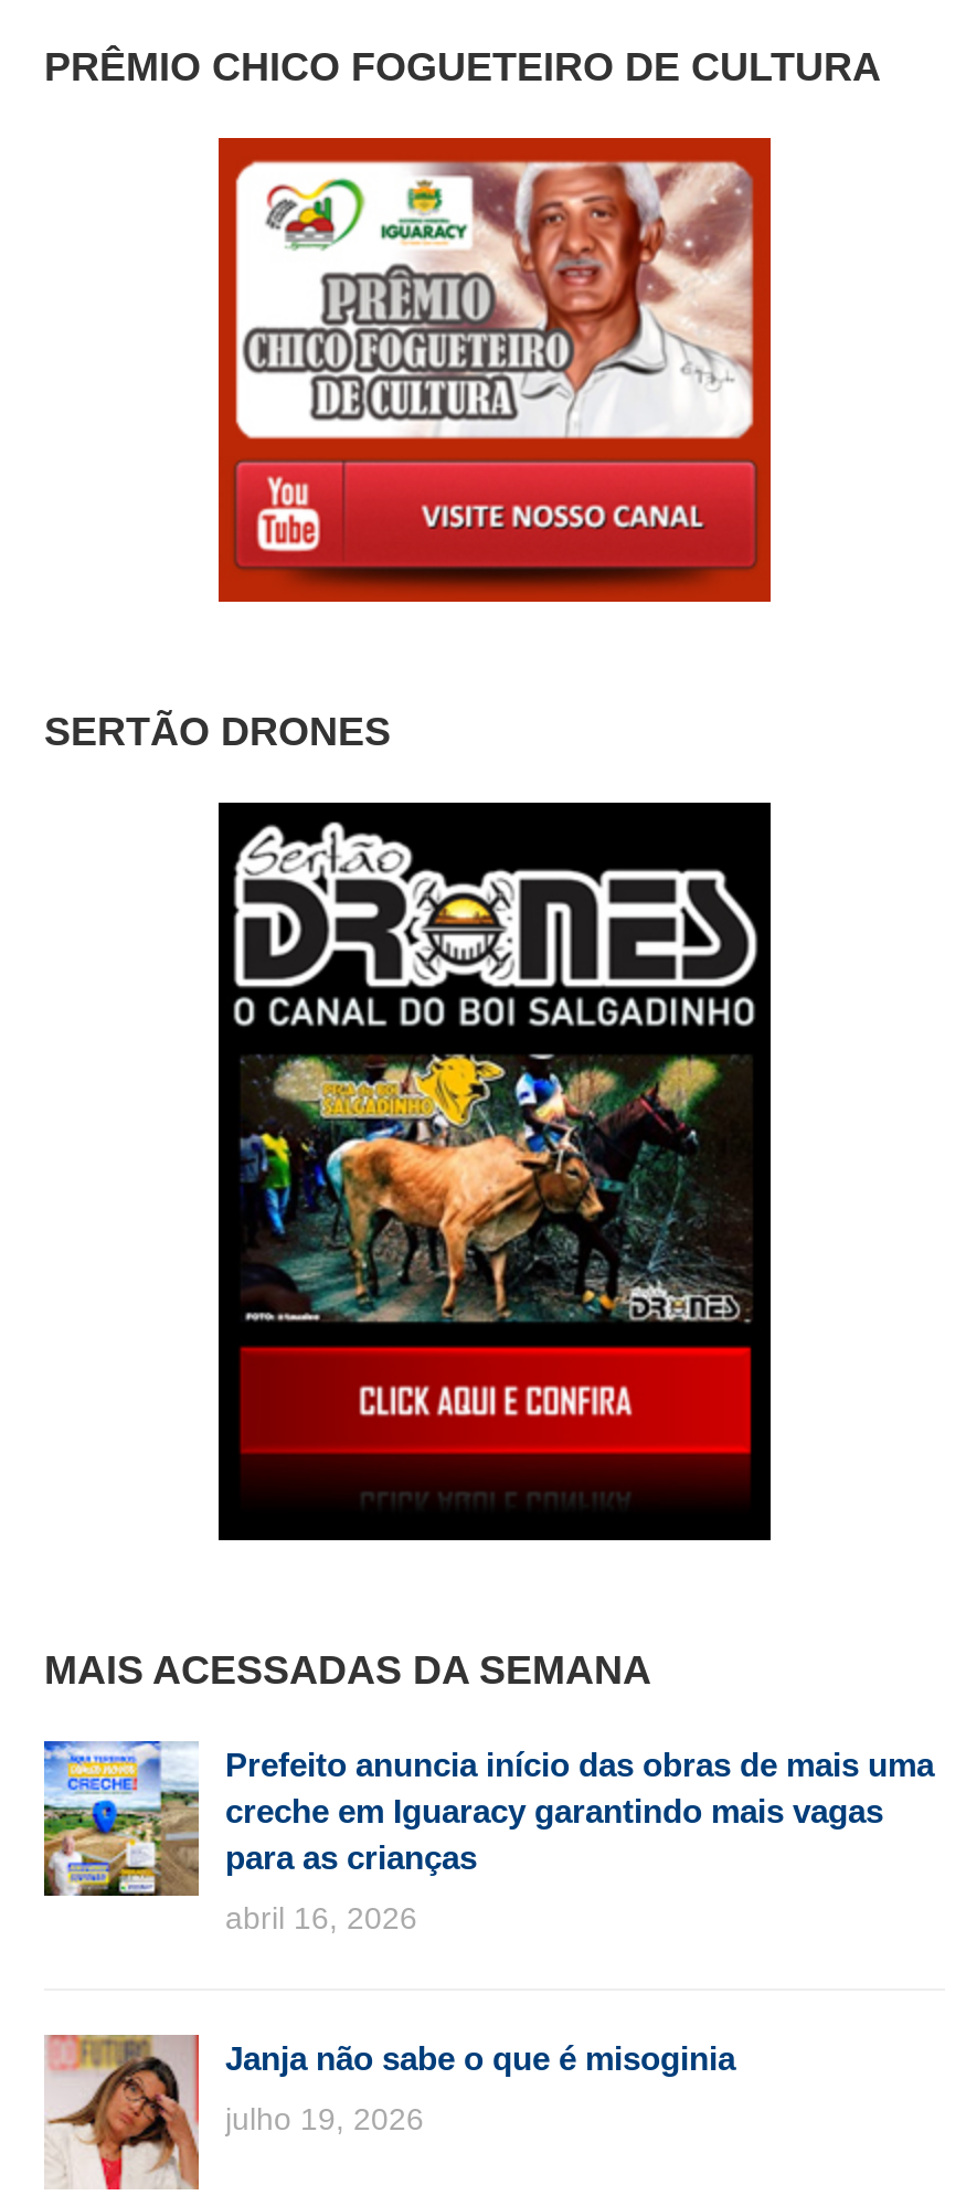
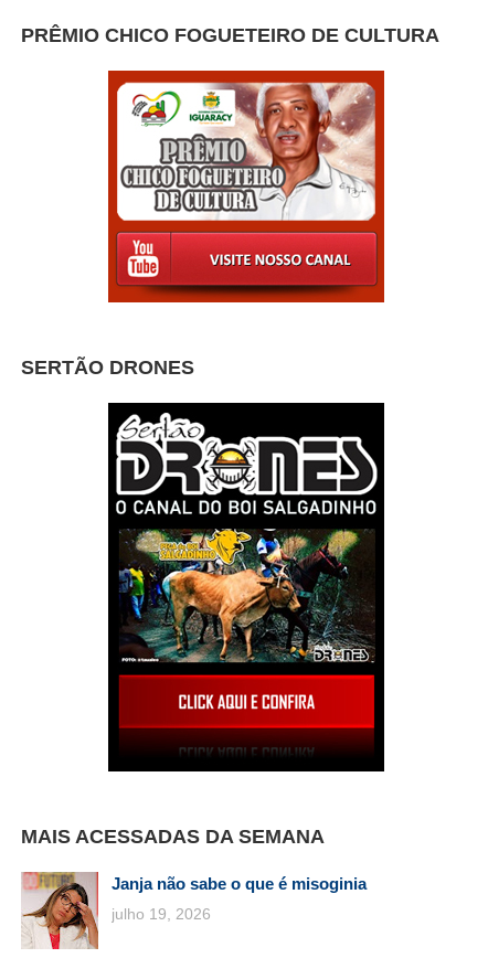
- [image]
- Prefeito anuncia início das obras de mais uma
- creche em Iguaracy garantindo mais vagas
- para as crianças
- abril 16, 2026
